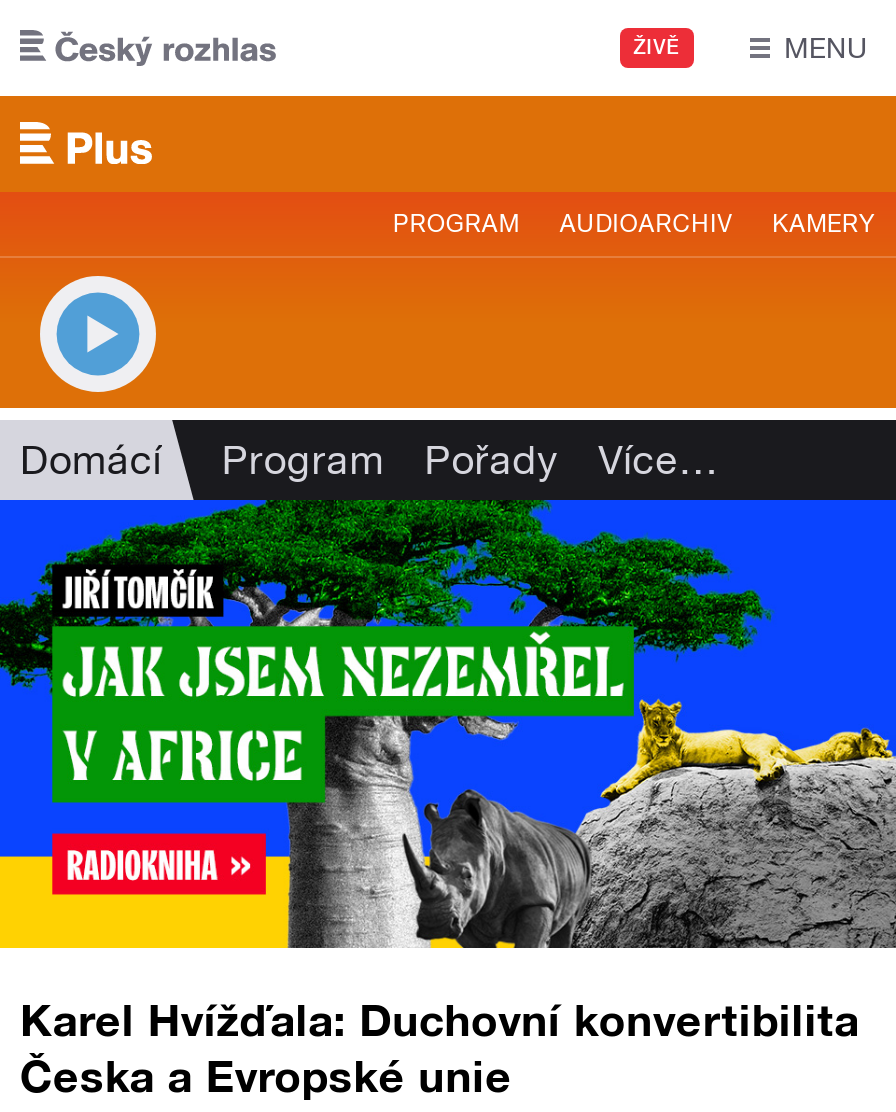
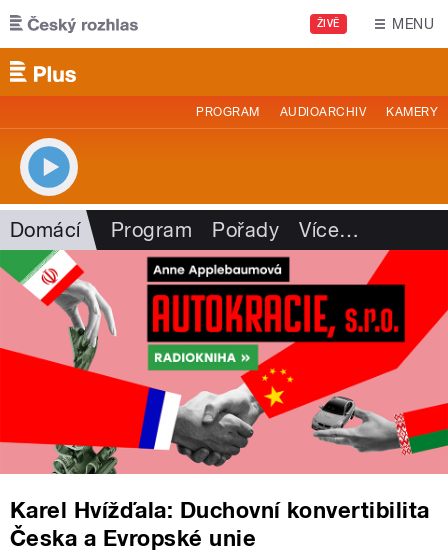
- [image]
+ [image]
